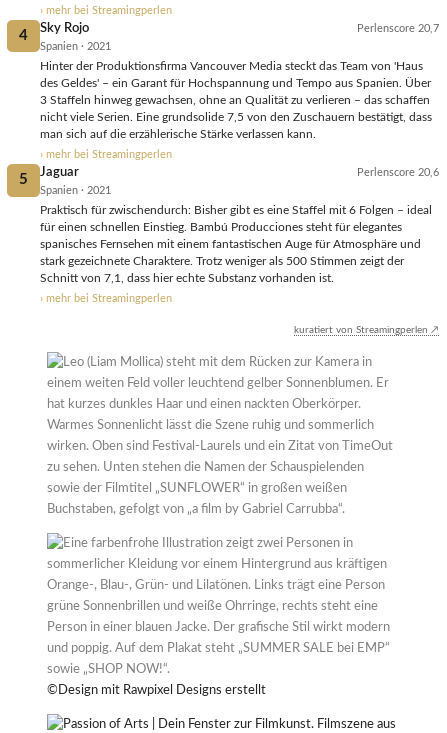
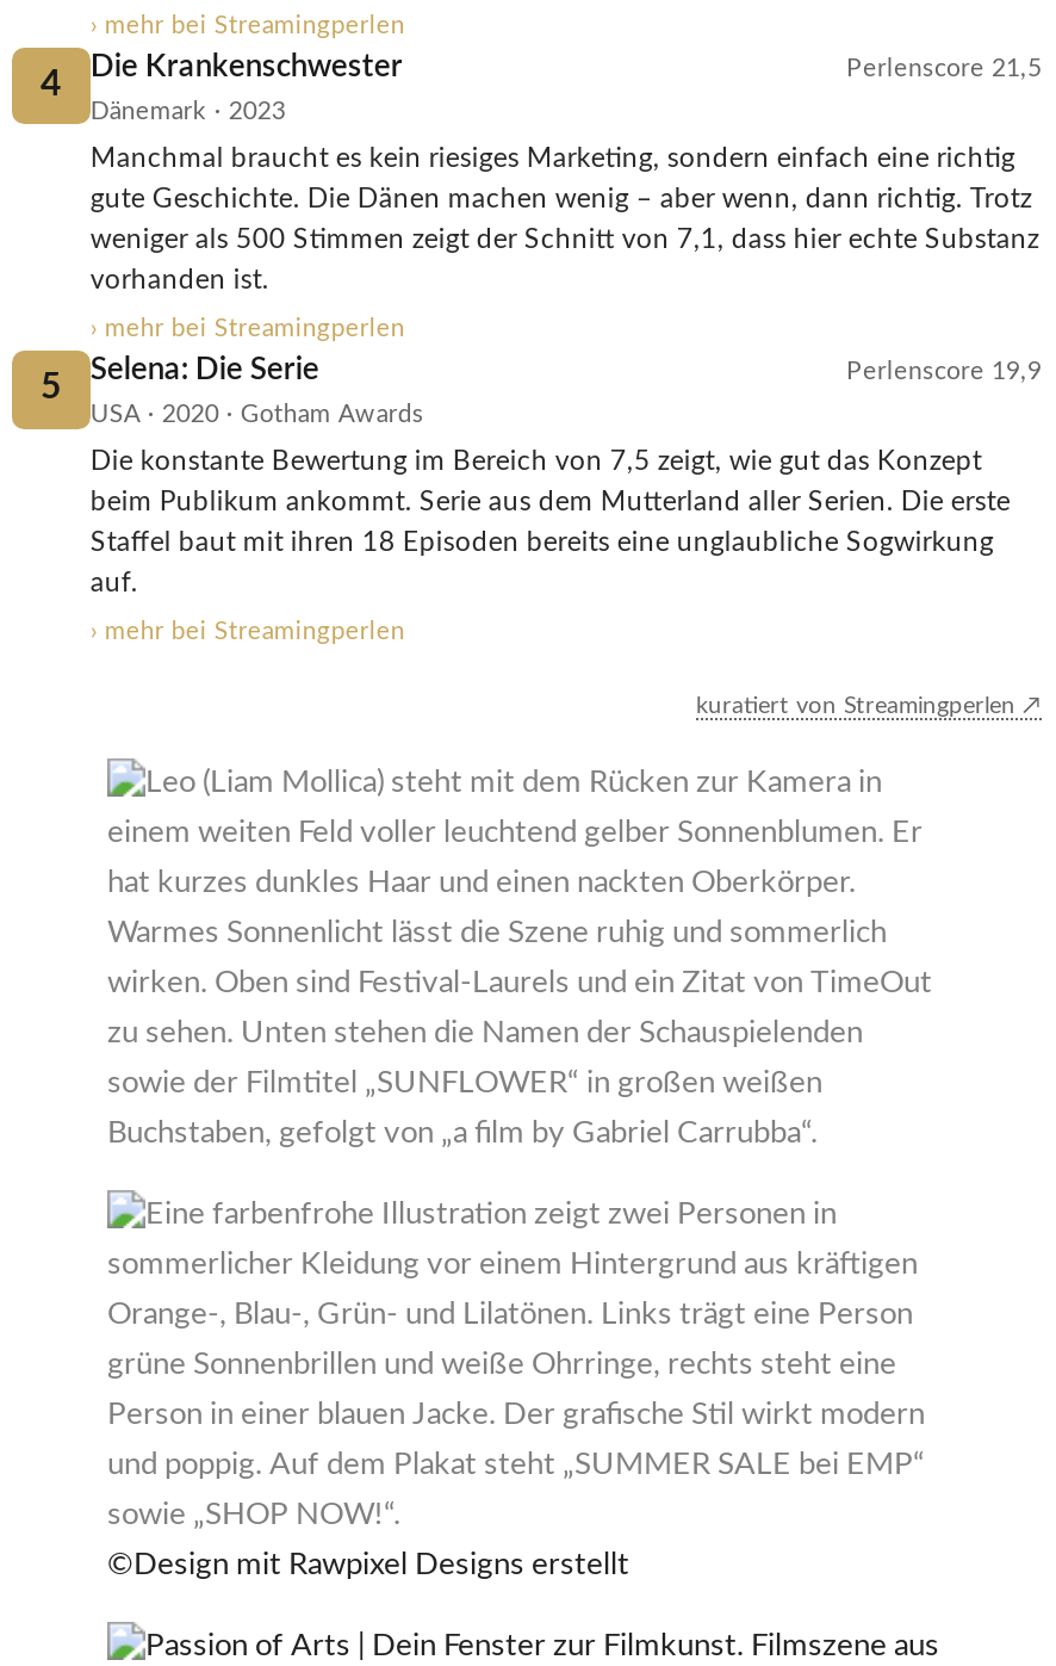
- Sky Rojo
- Perlenscore 20,7
- Spanien · 2021
- Hinter der Produktionsfirma Vancouver Media steckt das Team von 'Haus
- des Geldes' – ein Garant für Hochspannung und Tempo aus Spanien. Über
- 3 Staffeln hinweg gewachsen, ohne an Qualität zu verlieren – das schaffen
- nicht viele Serien. Eine grundsolide 7,5 von den Zuschauern bestätigt, dass
- man sich auf die erzählerische Stärke verlassen kann.
+ Die Krankenschwester
+ Perlenscore 21,5
+ Dänemark · 2023
+ Manchmal braucht es kein riesiges Marketing, sondern einfach eine richtig
+ gute Geschichte. Die Dänen machen wenig – aber wenn, dann richtig. Trotz
+ weniger als 500 Stimmen zeigt der Schnitt von 7,1, dass hier echte Substanz
+ vorhanden ist.

- Jaguar
- Perlenscore 20,6
- Spanien · 2021
- Praktisch für zwischendurch: Bisher gibt es eine Staffel mit 6 Folgen – ideal
- für einen schnellen Einstieg. Bambú Producciones steht für elegantes
- spanisches Fernsehen mit einem fantastischen Auge für Atmosphäre und
- stark gezeichnete Charaktere. Trotz weniger als 500 Stimmen zeigt der
- Schnitt von 7,1, dass hier echte Substanz vorhanden ist.
+ Selena: Die Serie
+ Perlenscore 19,9
+ USA · 2020 · Gotham Awards
+ Die konstante Bewertung im Bereich von 7,5 zeigt, wie gut das Konzept
+ beim Publikum ankommt. Serie aus dem Mutterland aller Serien. Die erste
+ Staffel baut mit ihren 18 Episoden bereits eine unglaubliche Sogwirkung
+ auf.
